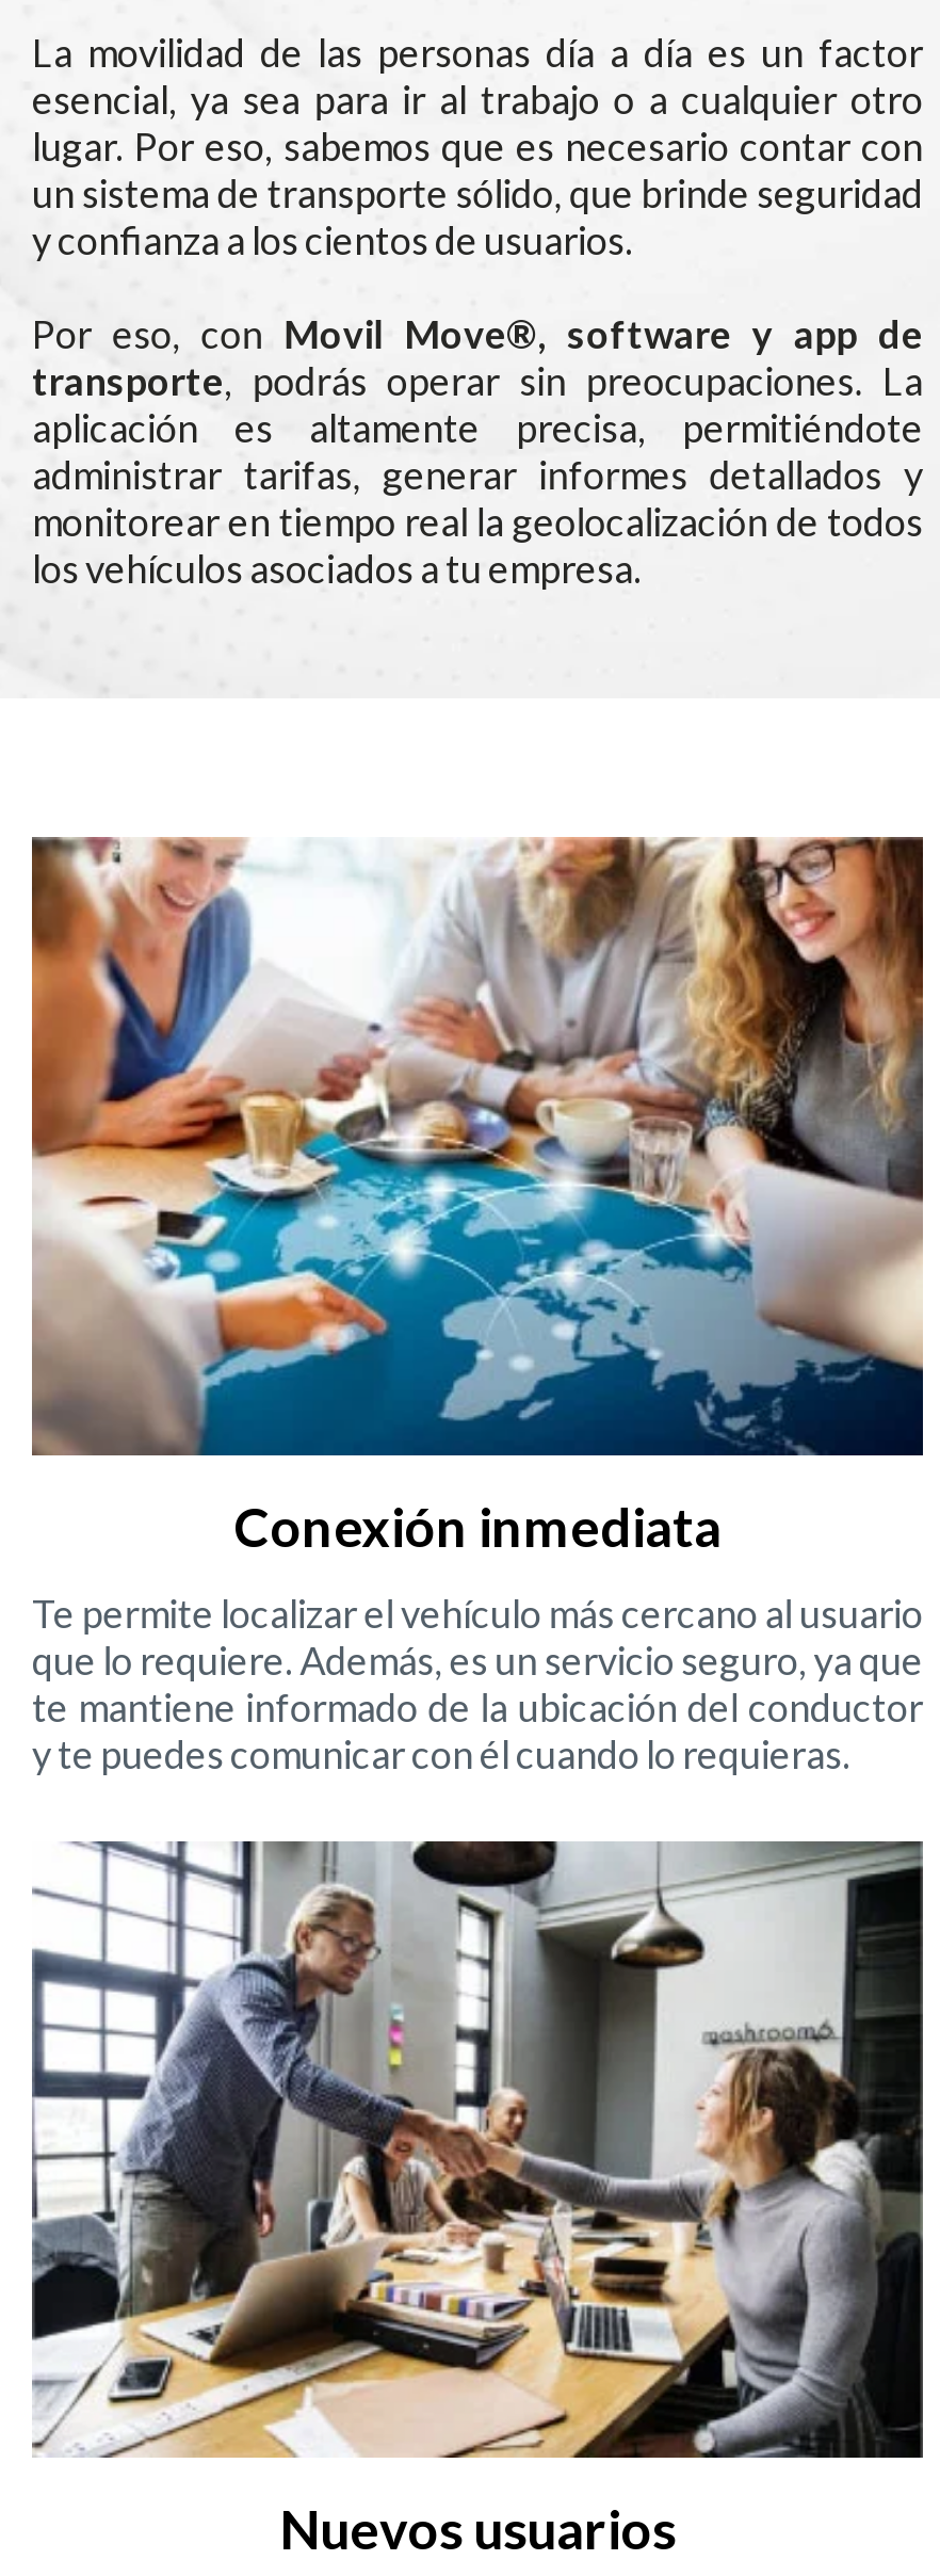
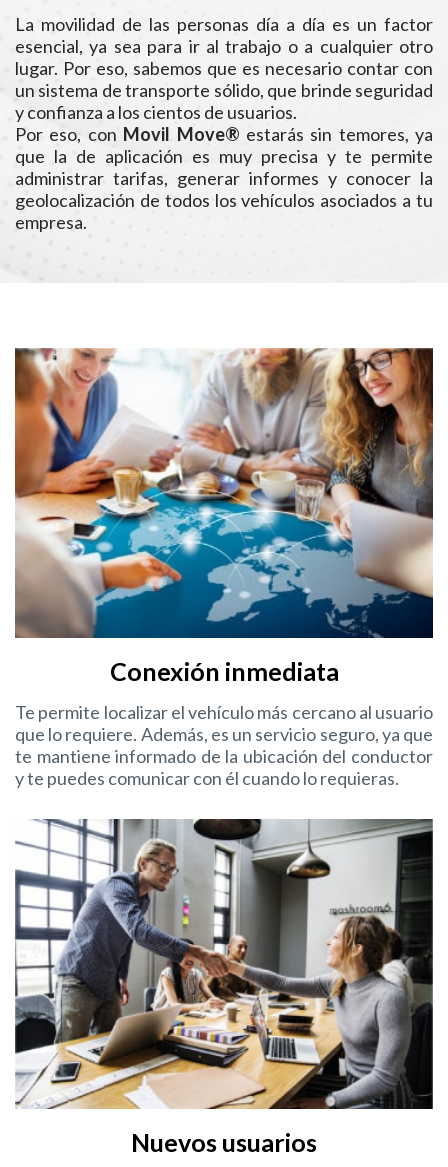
- Por eso, con Movil Move®, software y app de
- transporte, podrás operar sin preocupaciones. La
- aplicación es altamente precisa, permitiéndote
- administrar tarifas, generar informes detallados y
- monitorear en tiempo real la geolocalización de todos
- los vehículos asociados a tu empresa.
+ Por eso, con Movil Move® estarás sin temores, ya
+ que la de aplicación es muy precisa y te permite
+ administrar tarifas, generar informes y conocer la
+ geolocalización de todos los vehículos asociados a tu
+ empresa.
